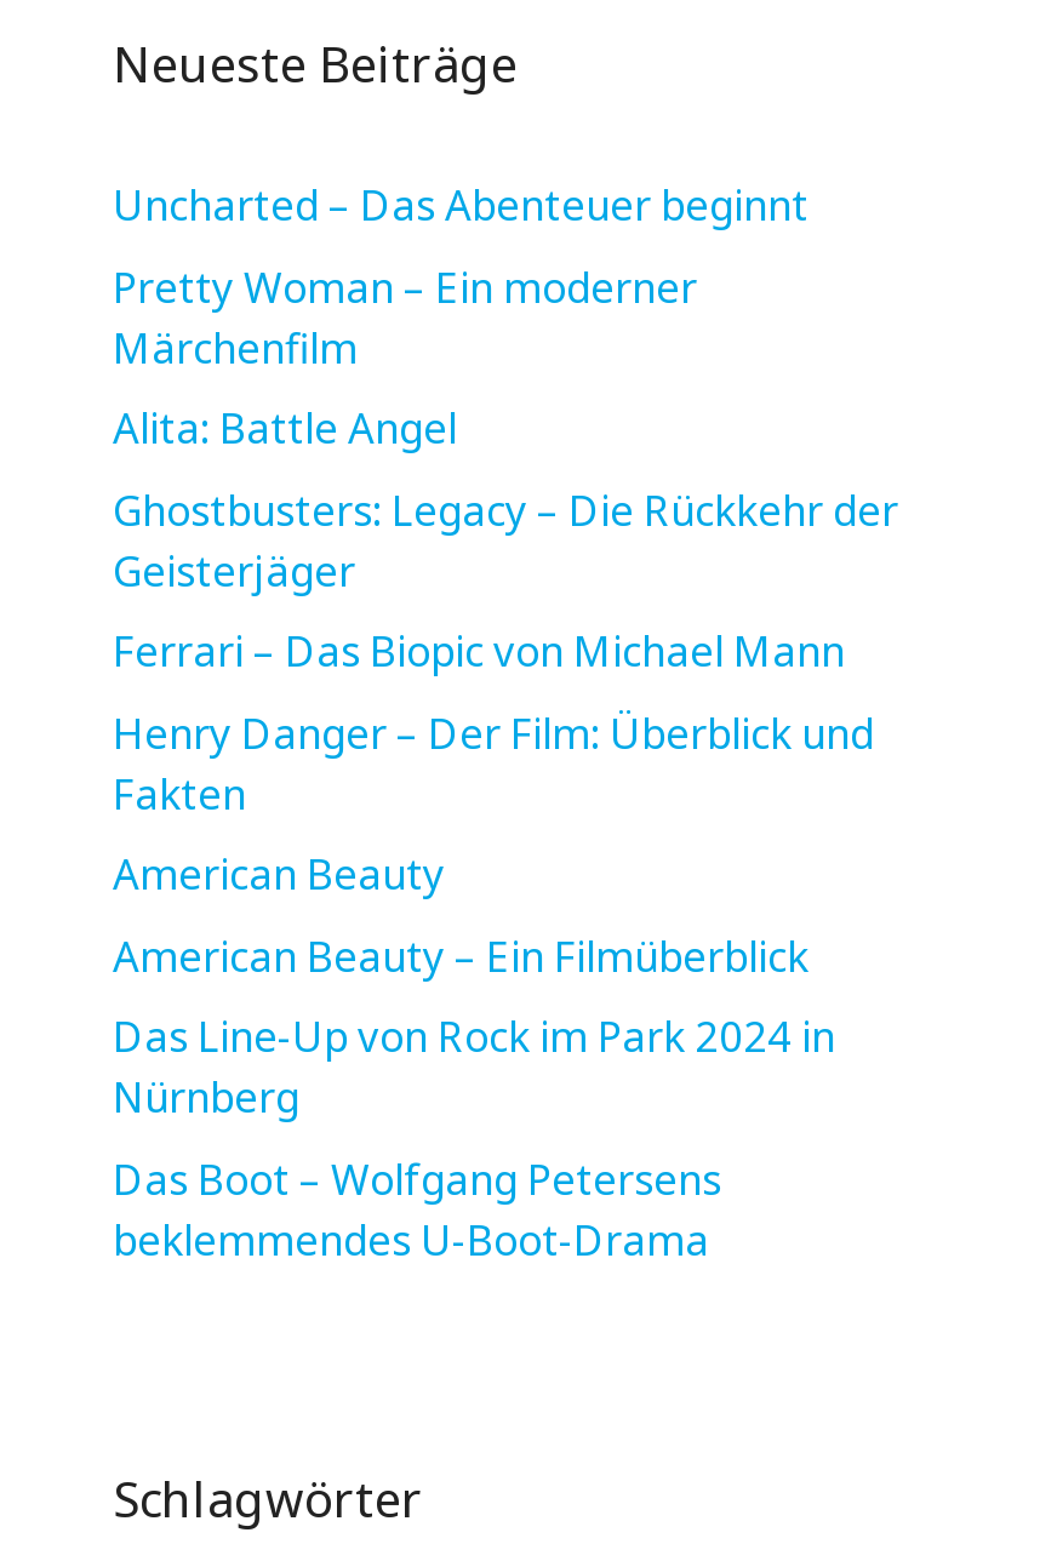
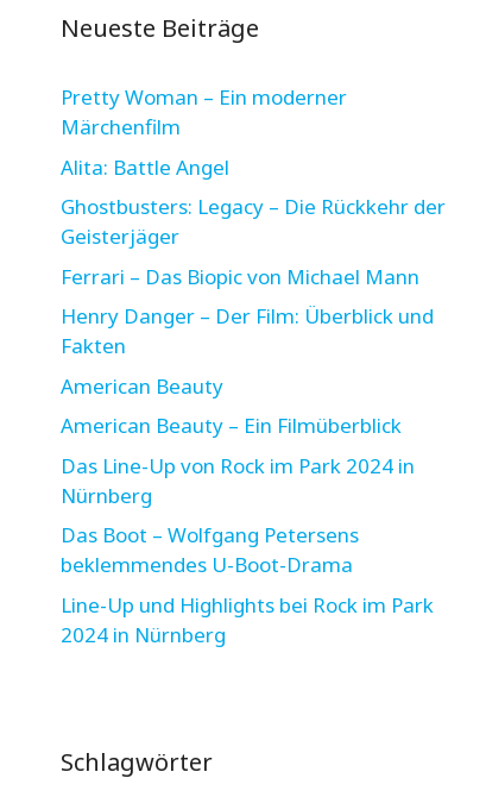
- Uncharted – Das Abenteuer beginnt

moved up: Pretty Woman – Ein moderner | Märchenfilm | Alita: Battle Angel | ... | Das Boot – Wolfgang Petersens | beklemmendes U-Boot-Drama

+ Line-Up und Highlights bei Rock im Park
+ 2024 in Nürnberg
